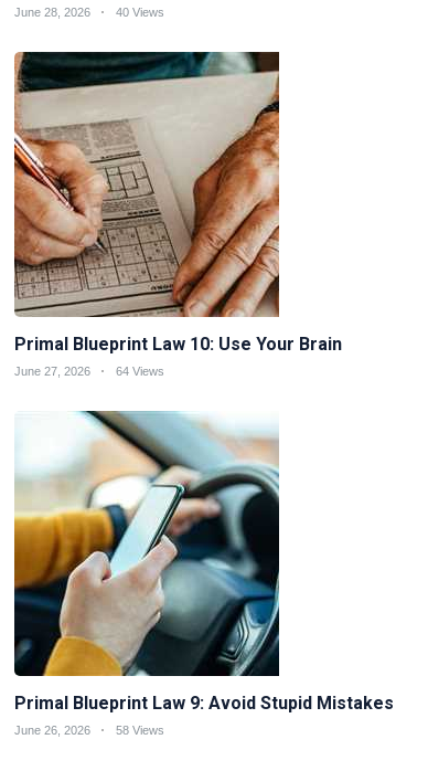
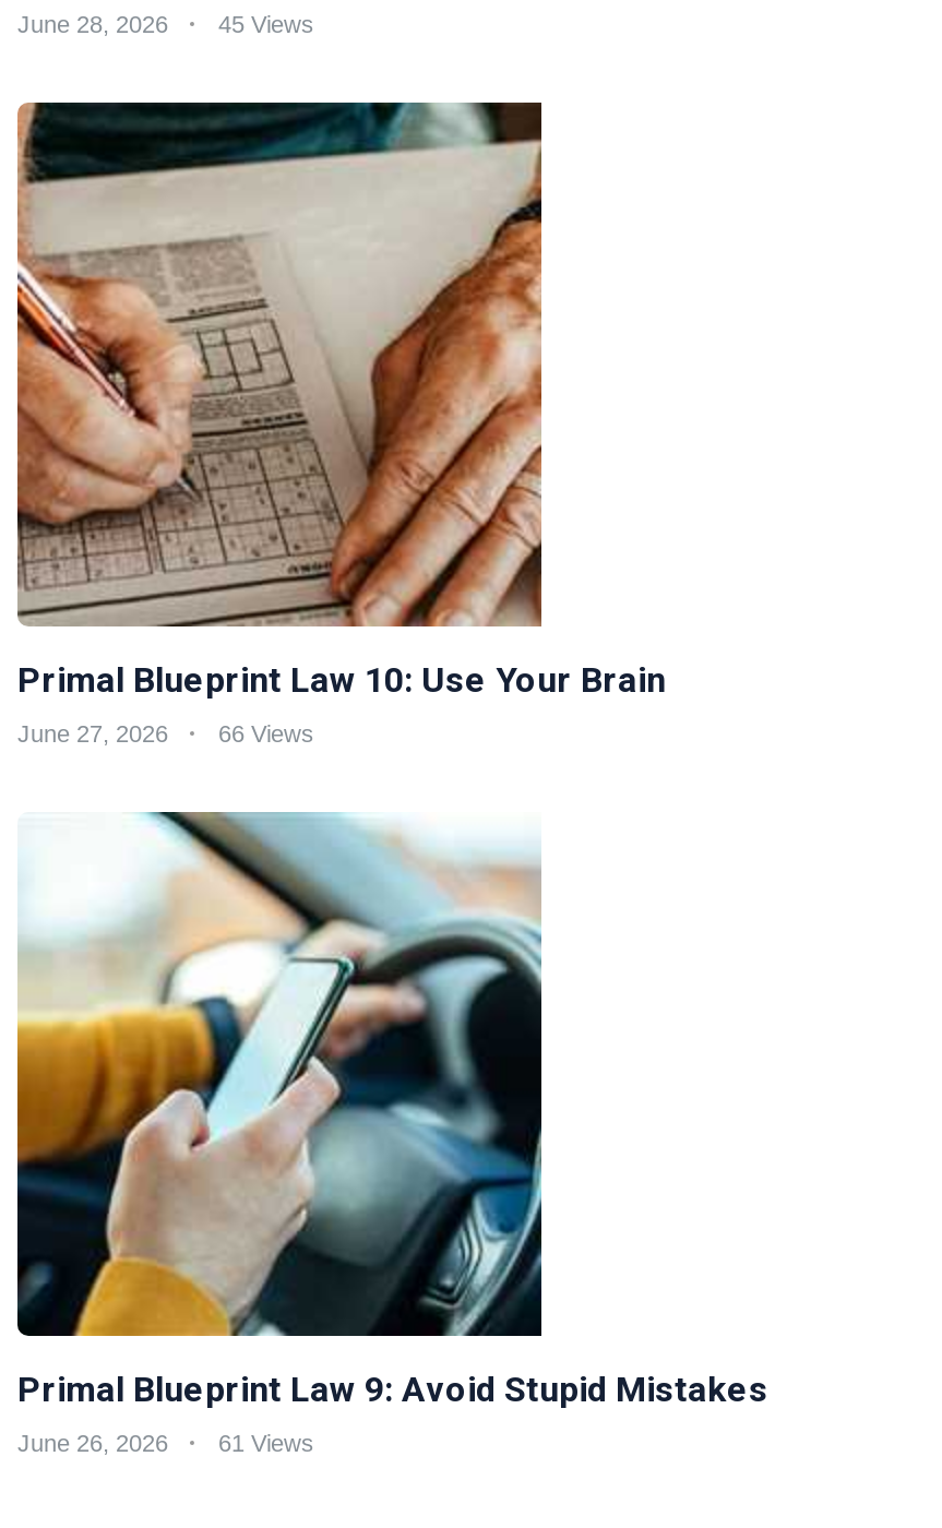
- June 28, 2026 40 Views
+ June 28, 2026 45 Views

- June 27, 2026 64 Views
+ June 27, 2026 66 Views

- June 26, 2026 58 Views
+ June 26, 2026 61 Views
